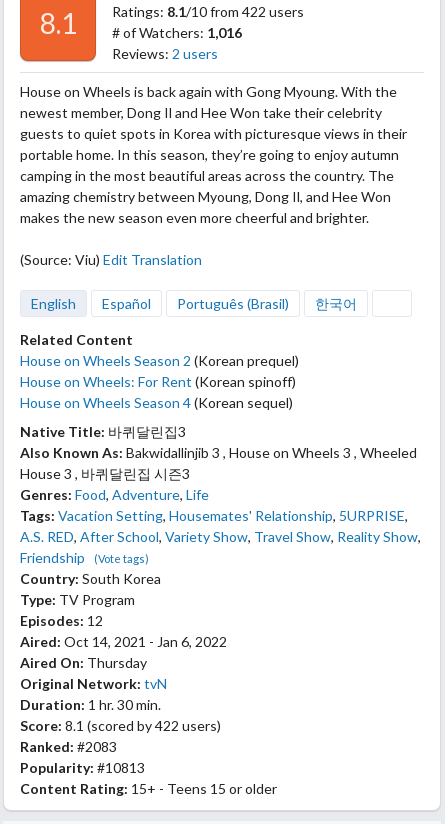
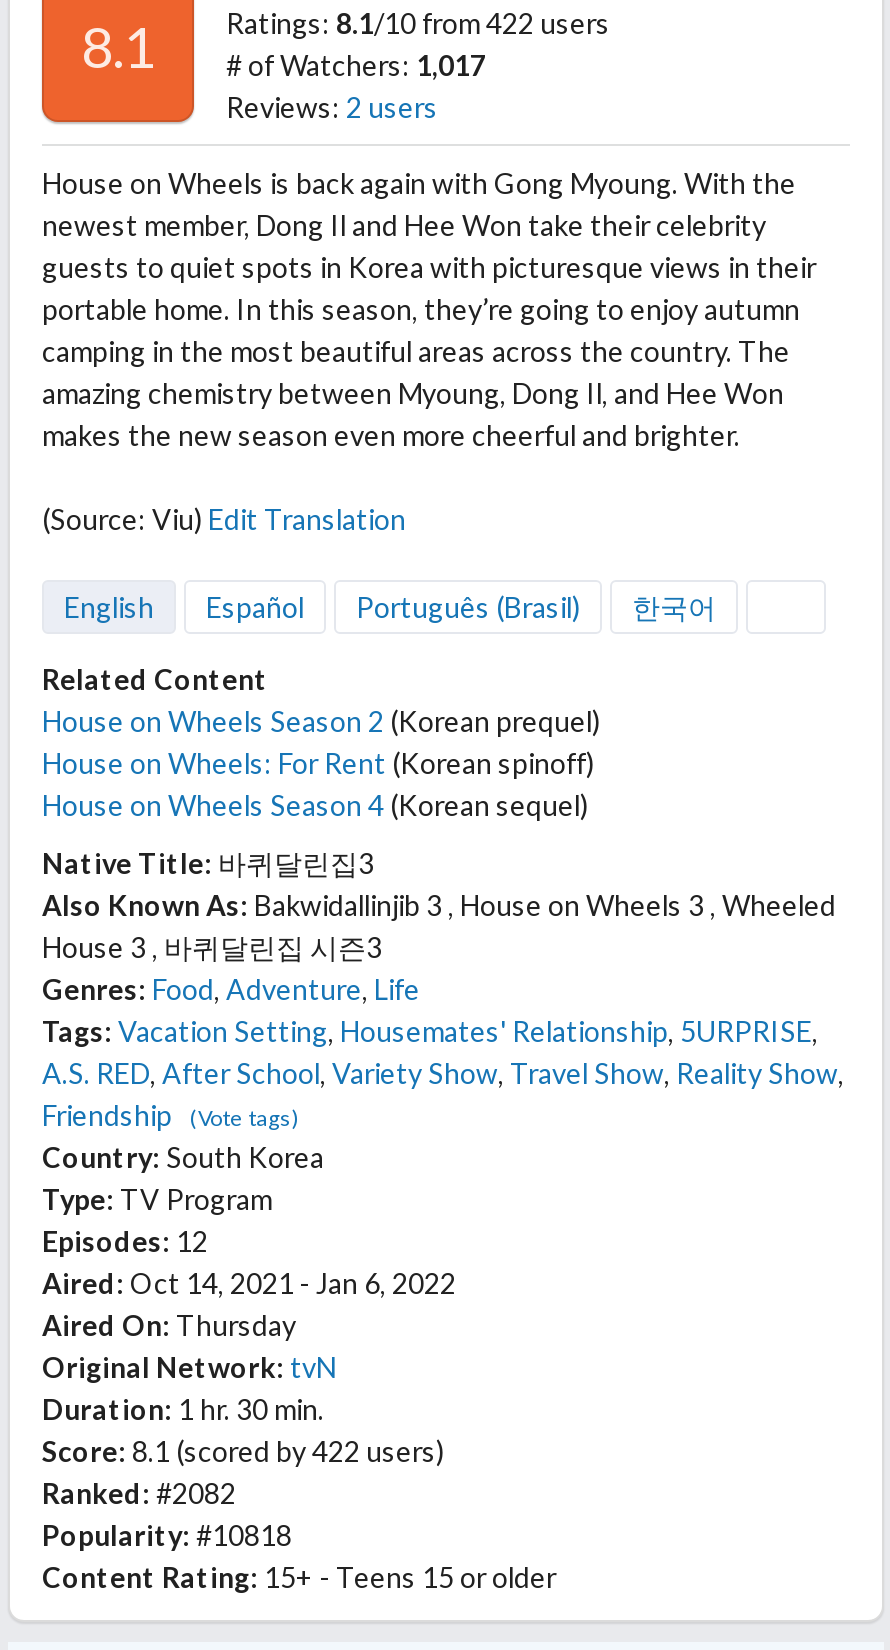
- # of Watchers: 1,016
+ # of Watchers: 1,017

- Ranked: #2083
+ Ranked: #2082

- Popularity: #10813
+ Popularity: #10818
